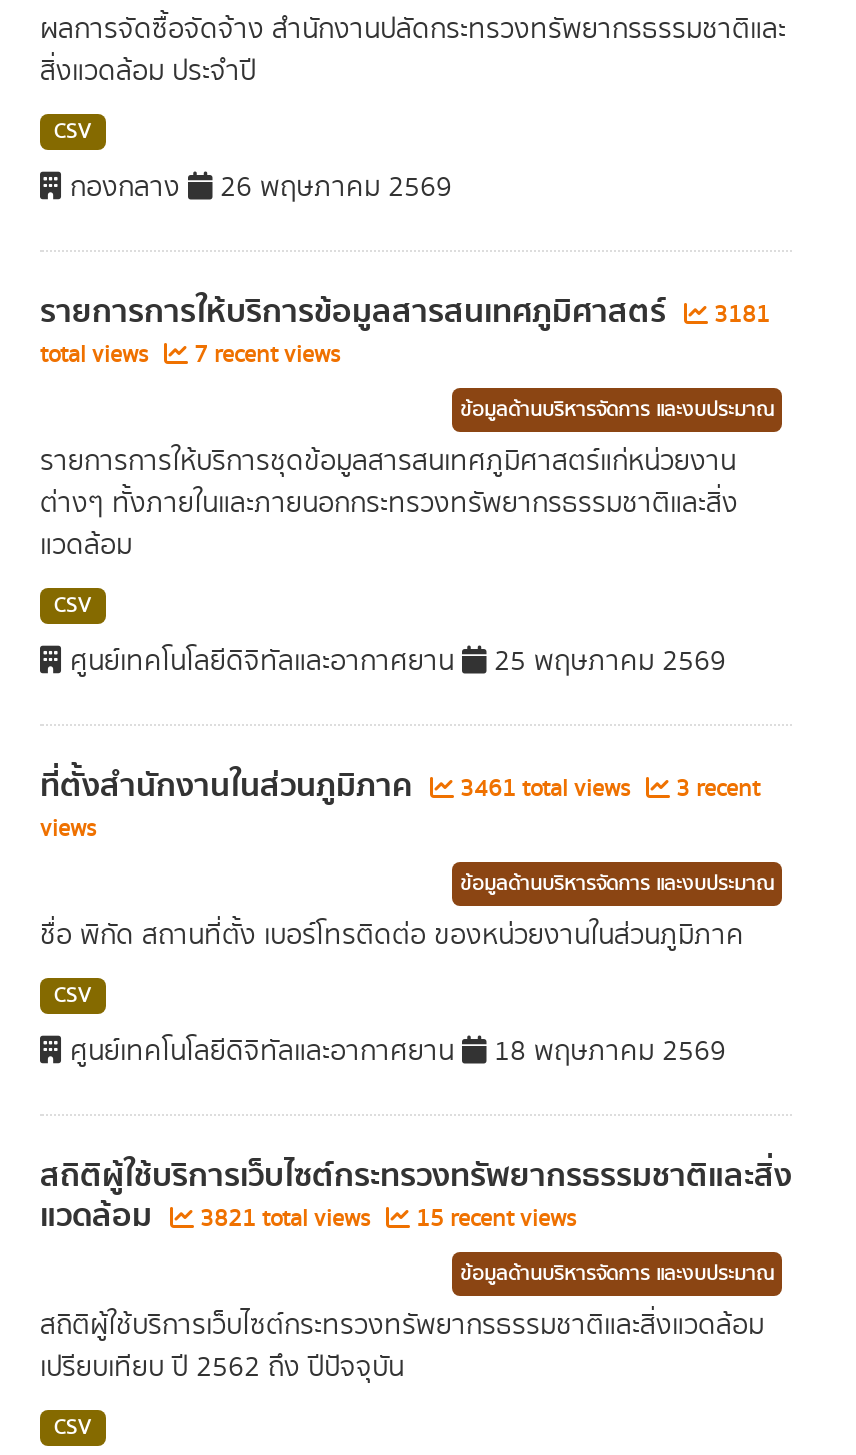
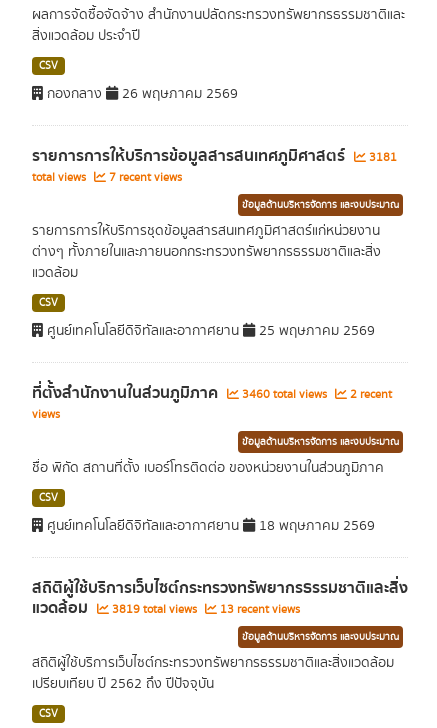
- 3461 total views
+ 3460 total views

- 3 recent
+ 2 recent

- 3821 total views
+ 3819 total views

- 15 recent views
+ 13 recent views
